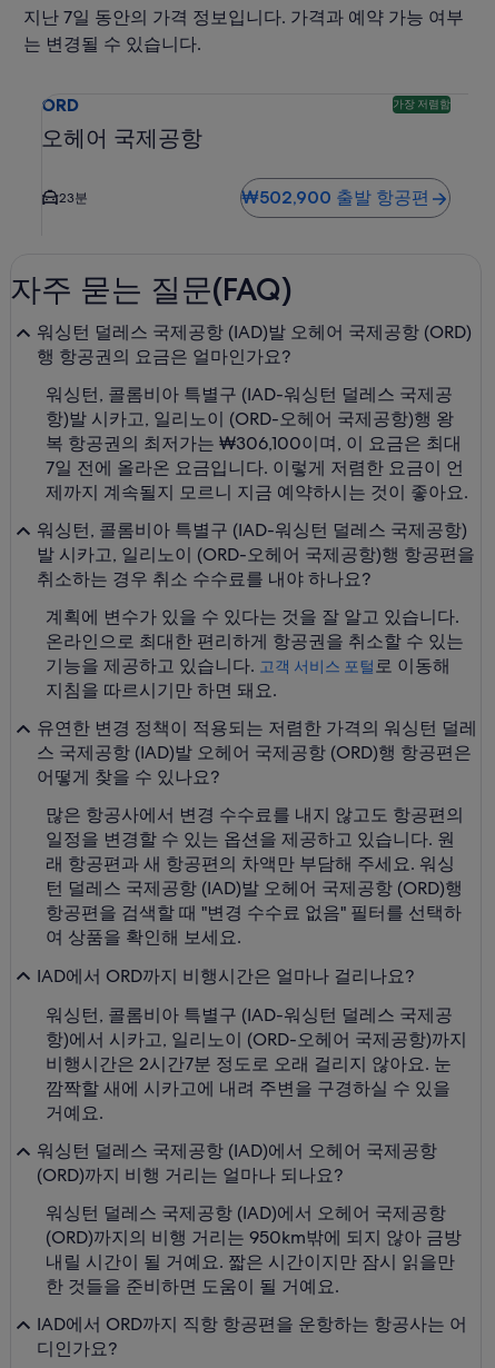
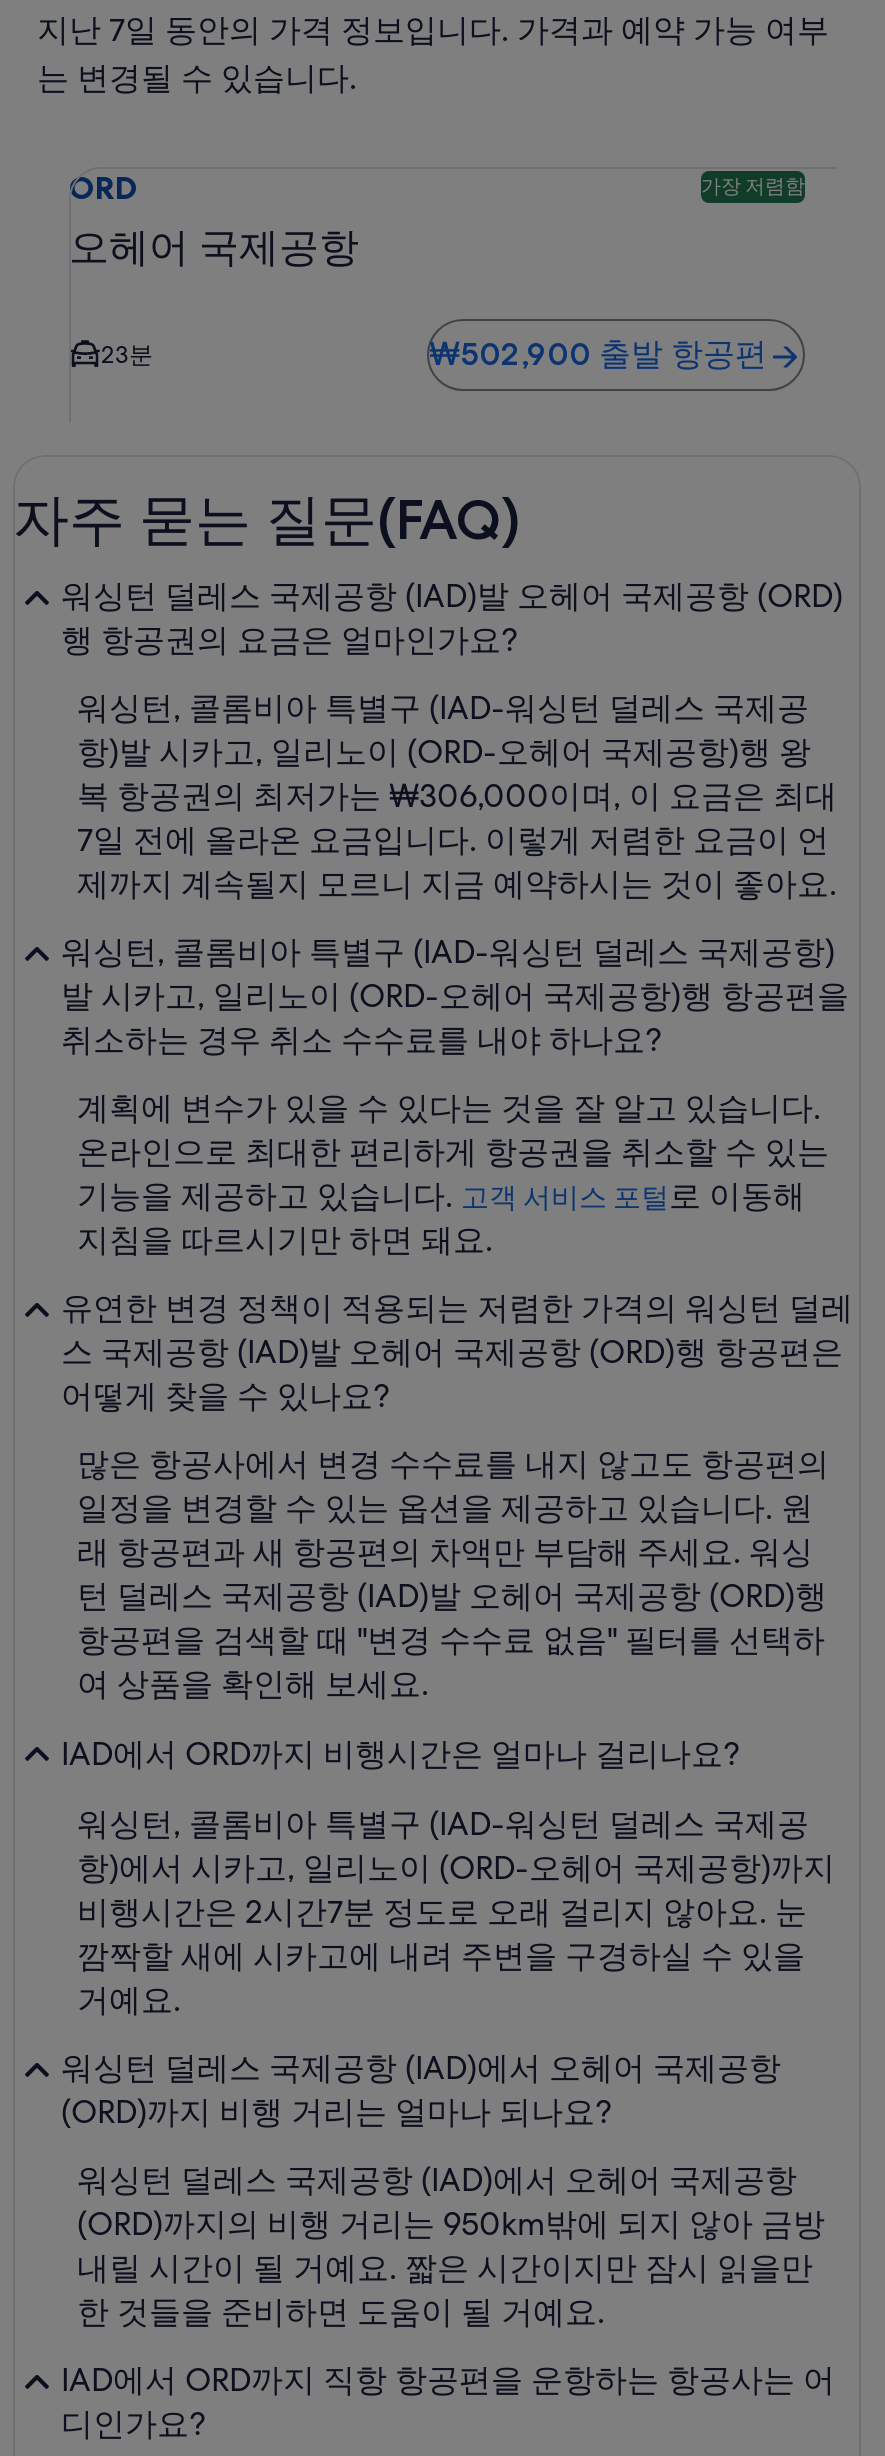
- 복 항공권의 최저가는 ₩306,100이며, 이 요금은 최대
+ 복 항공권의 최저가는 ₩306,000이며, 이 요금은 최대
